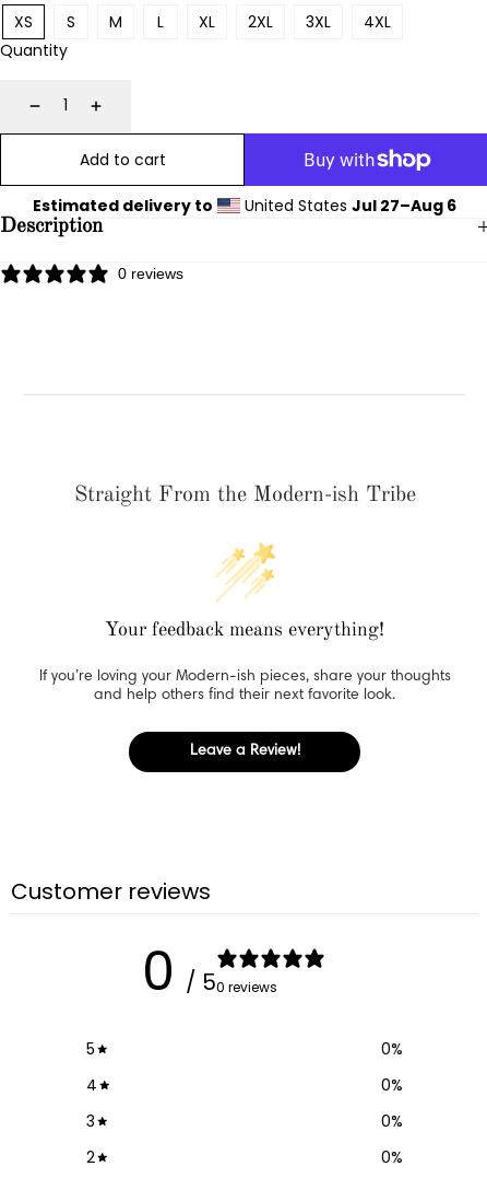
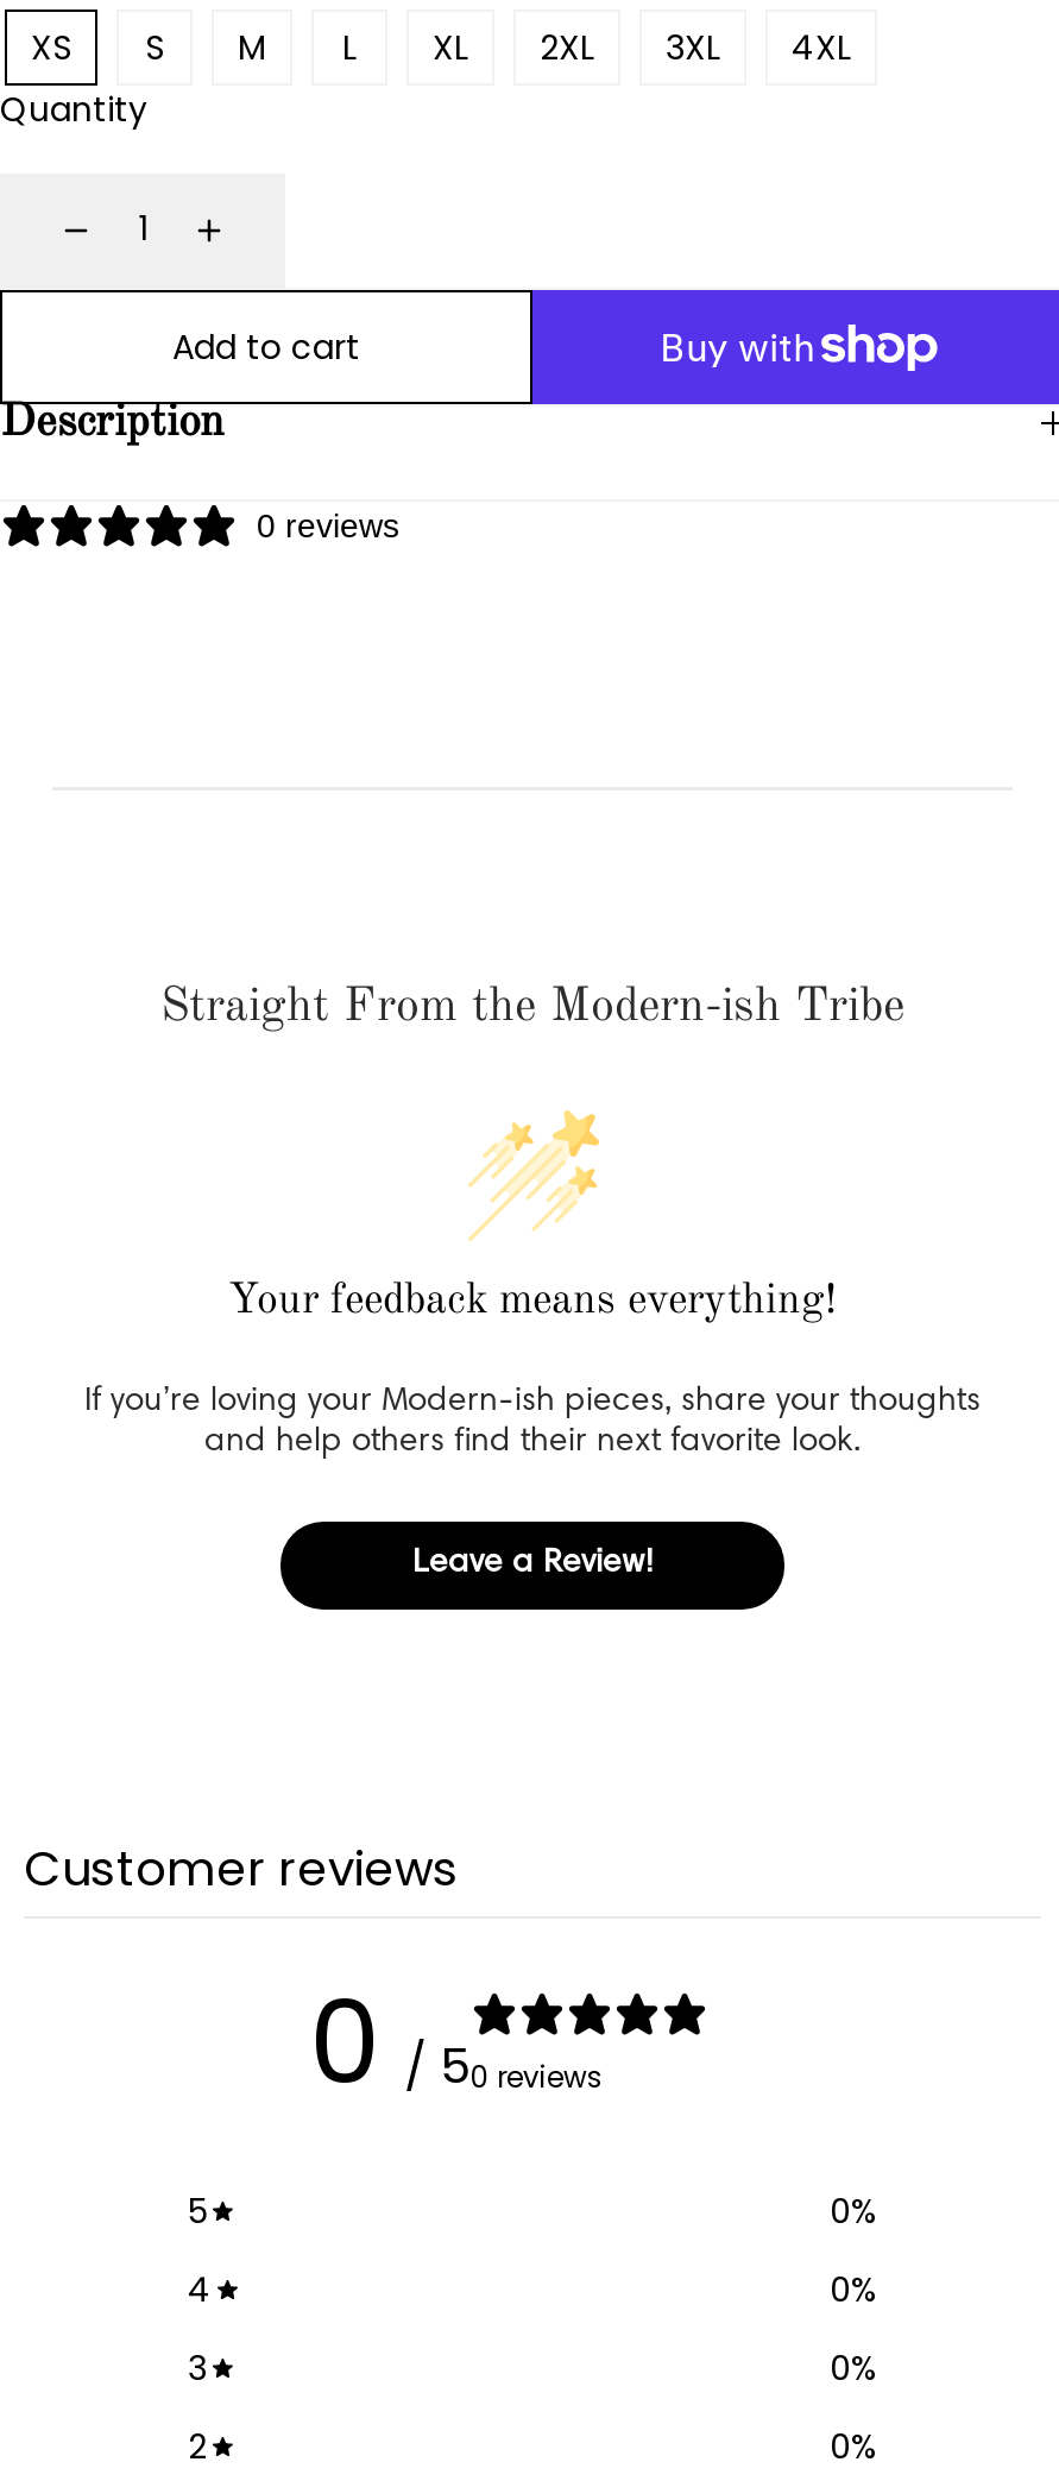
- Estimated delivery to
- United States Jul 27–Aug 6
